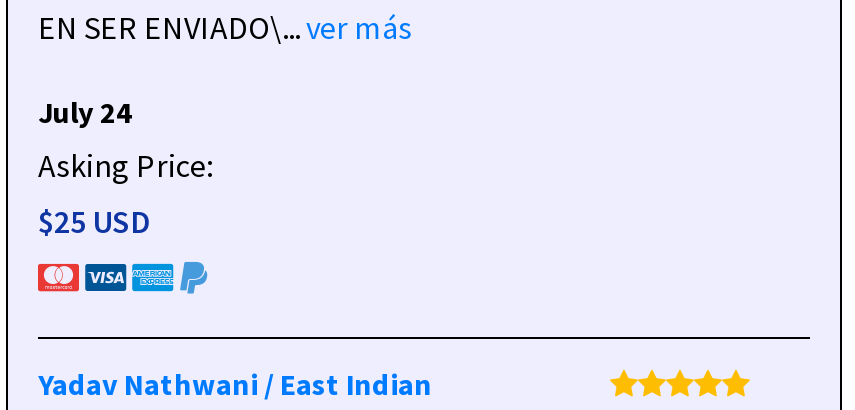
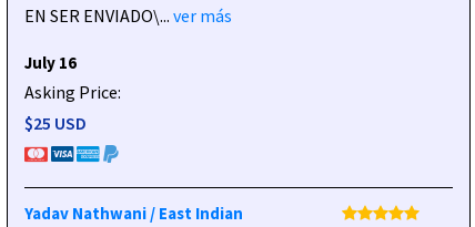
- July 24
+ July 16
